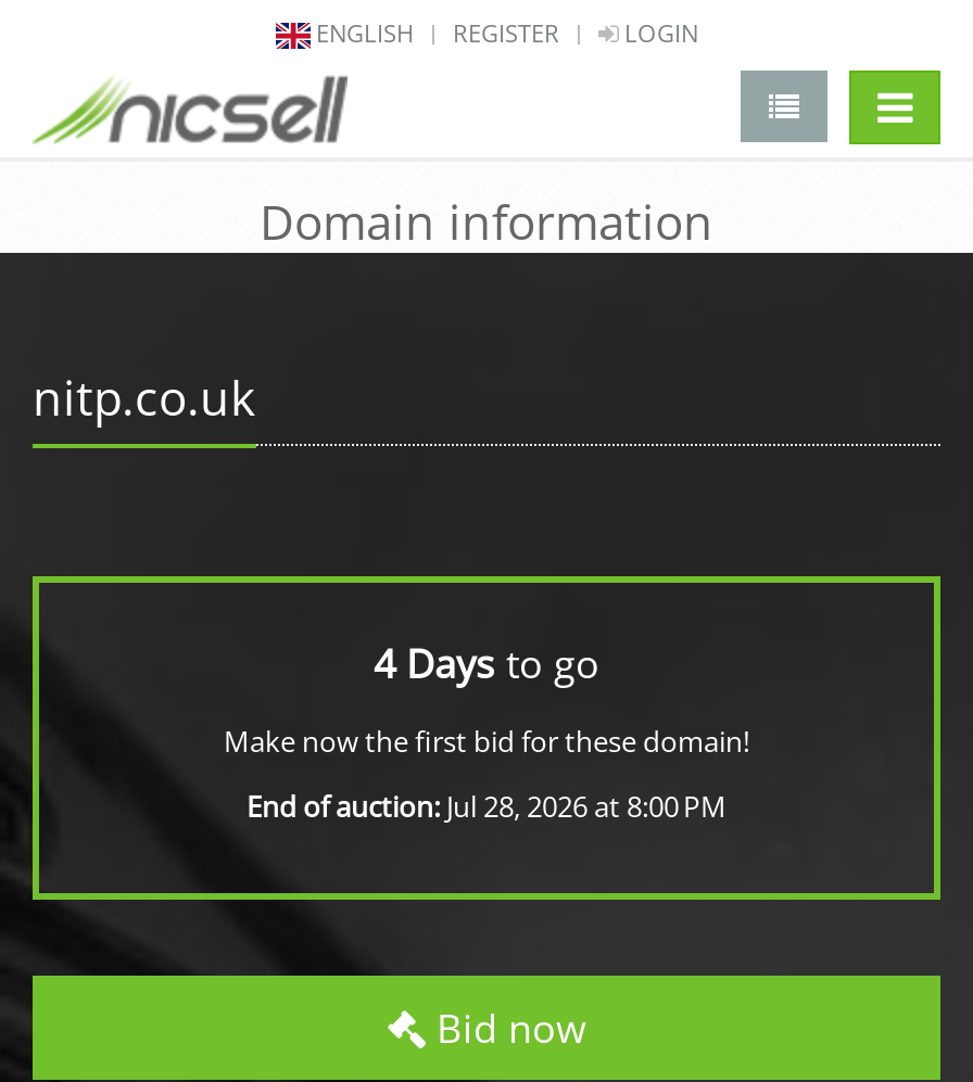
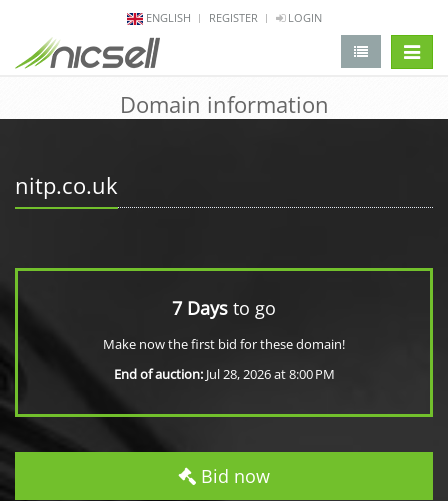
- 4 Days to go
+ 7 Days to go
